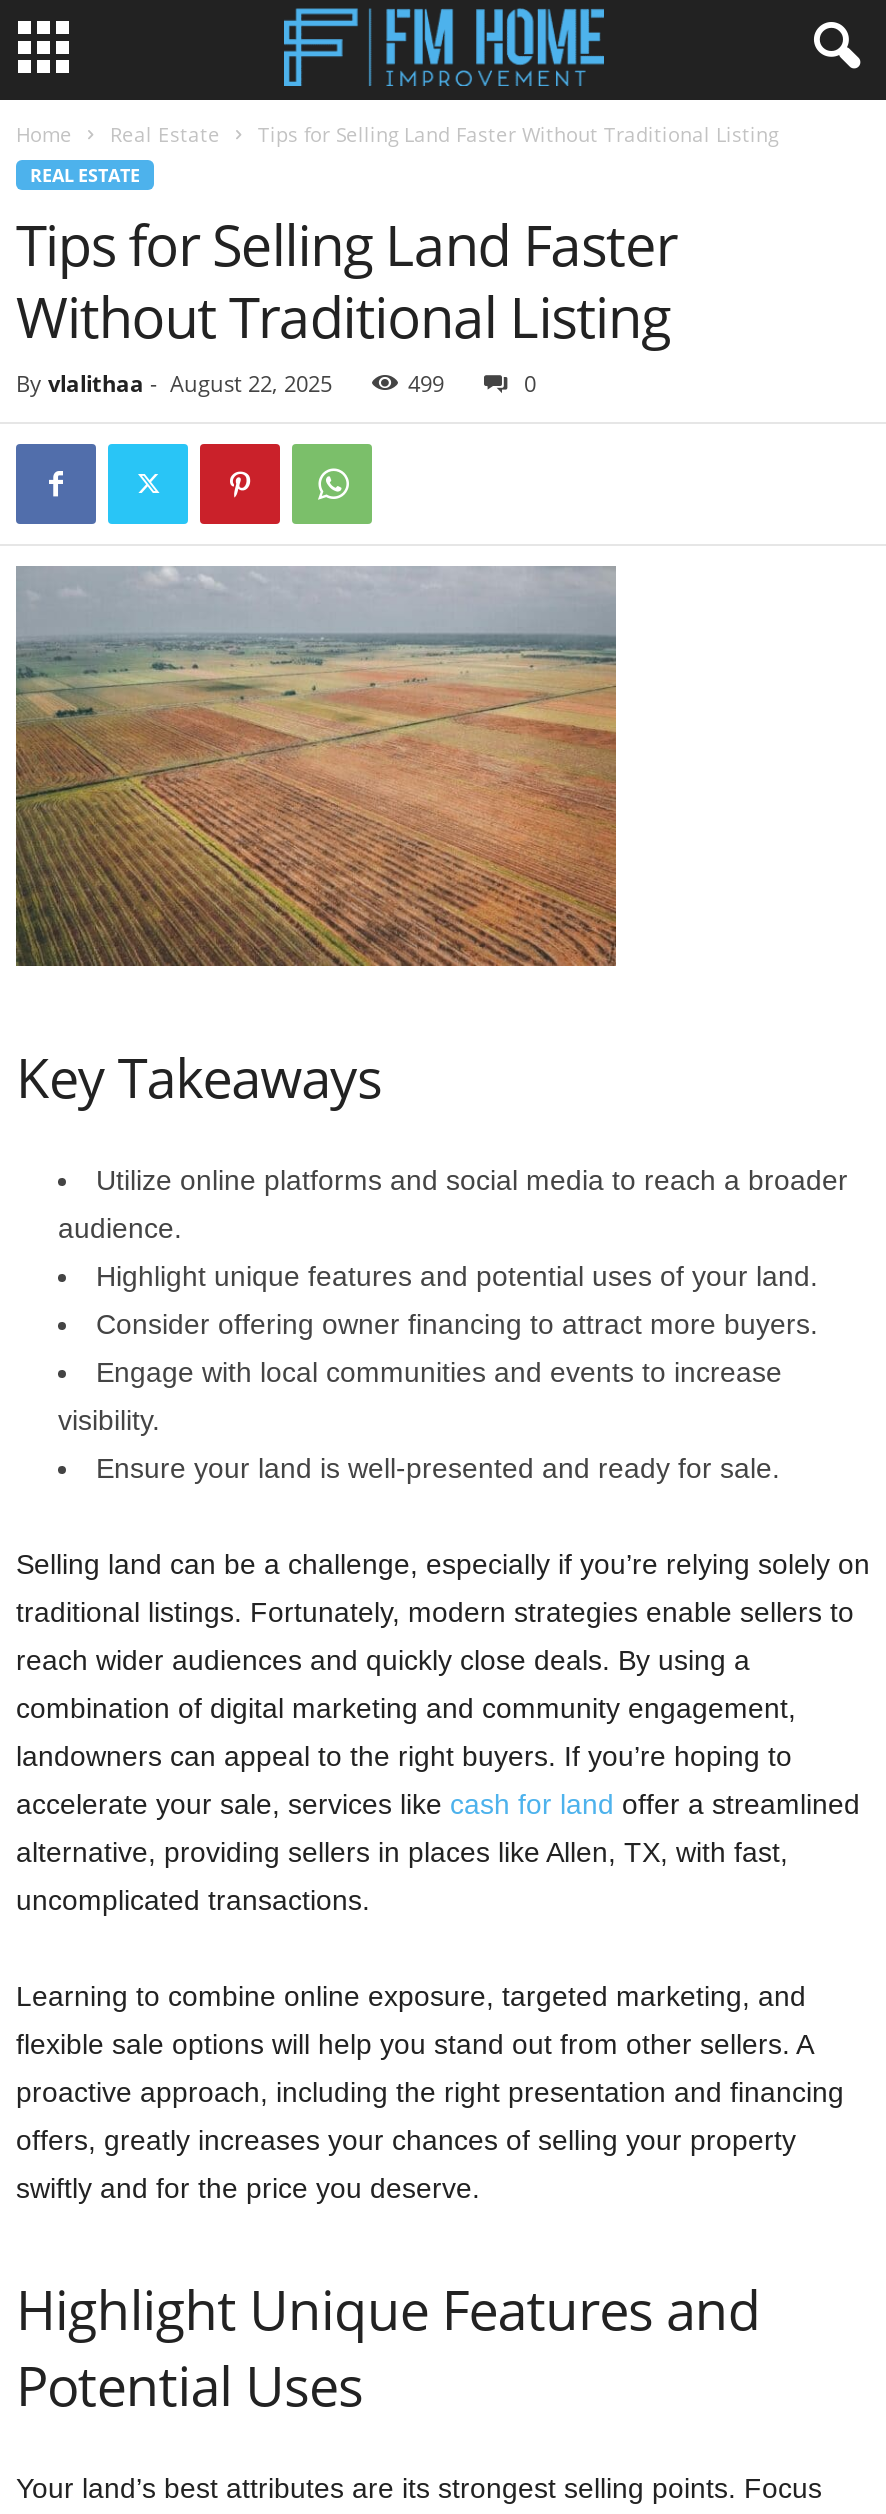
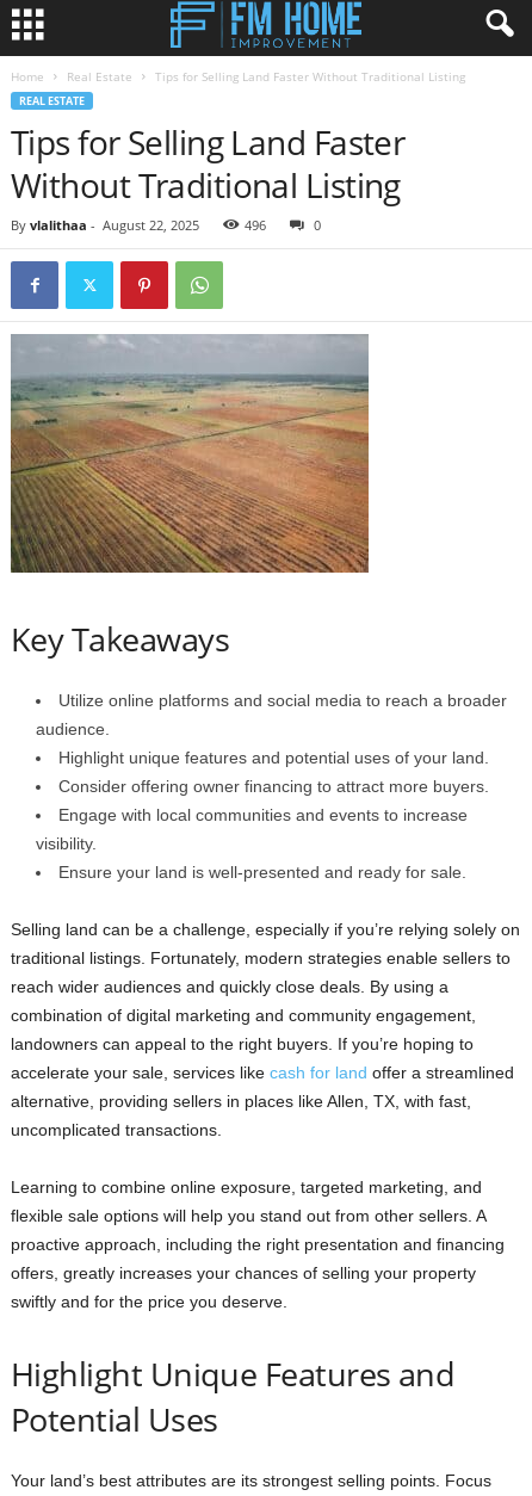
- 499
+ 496
